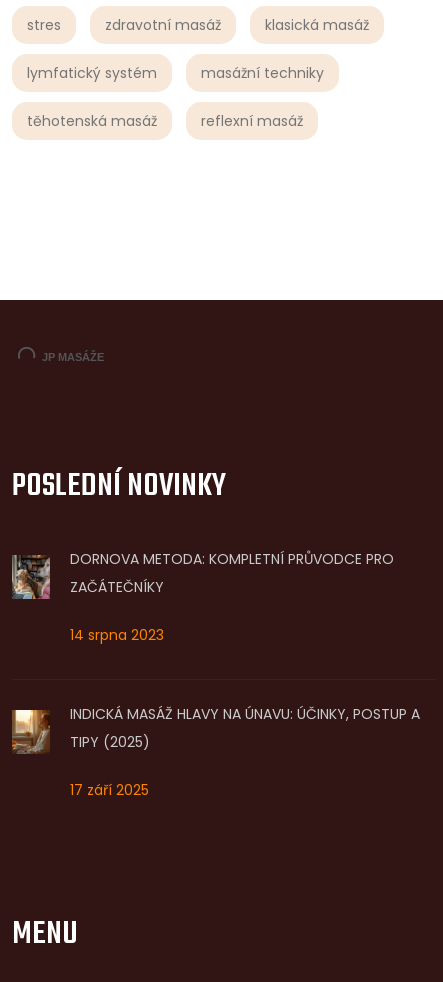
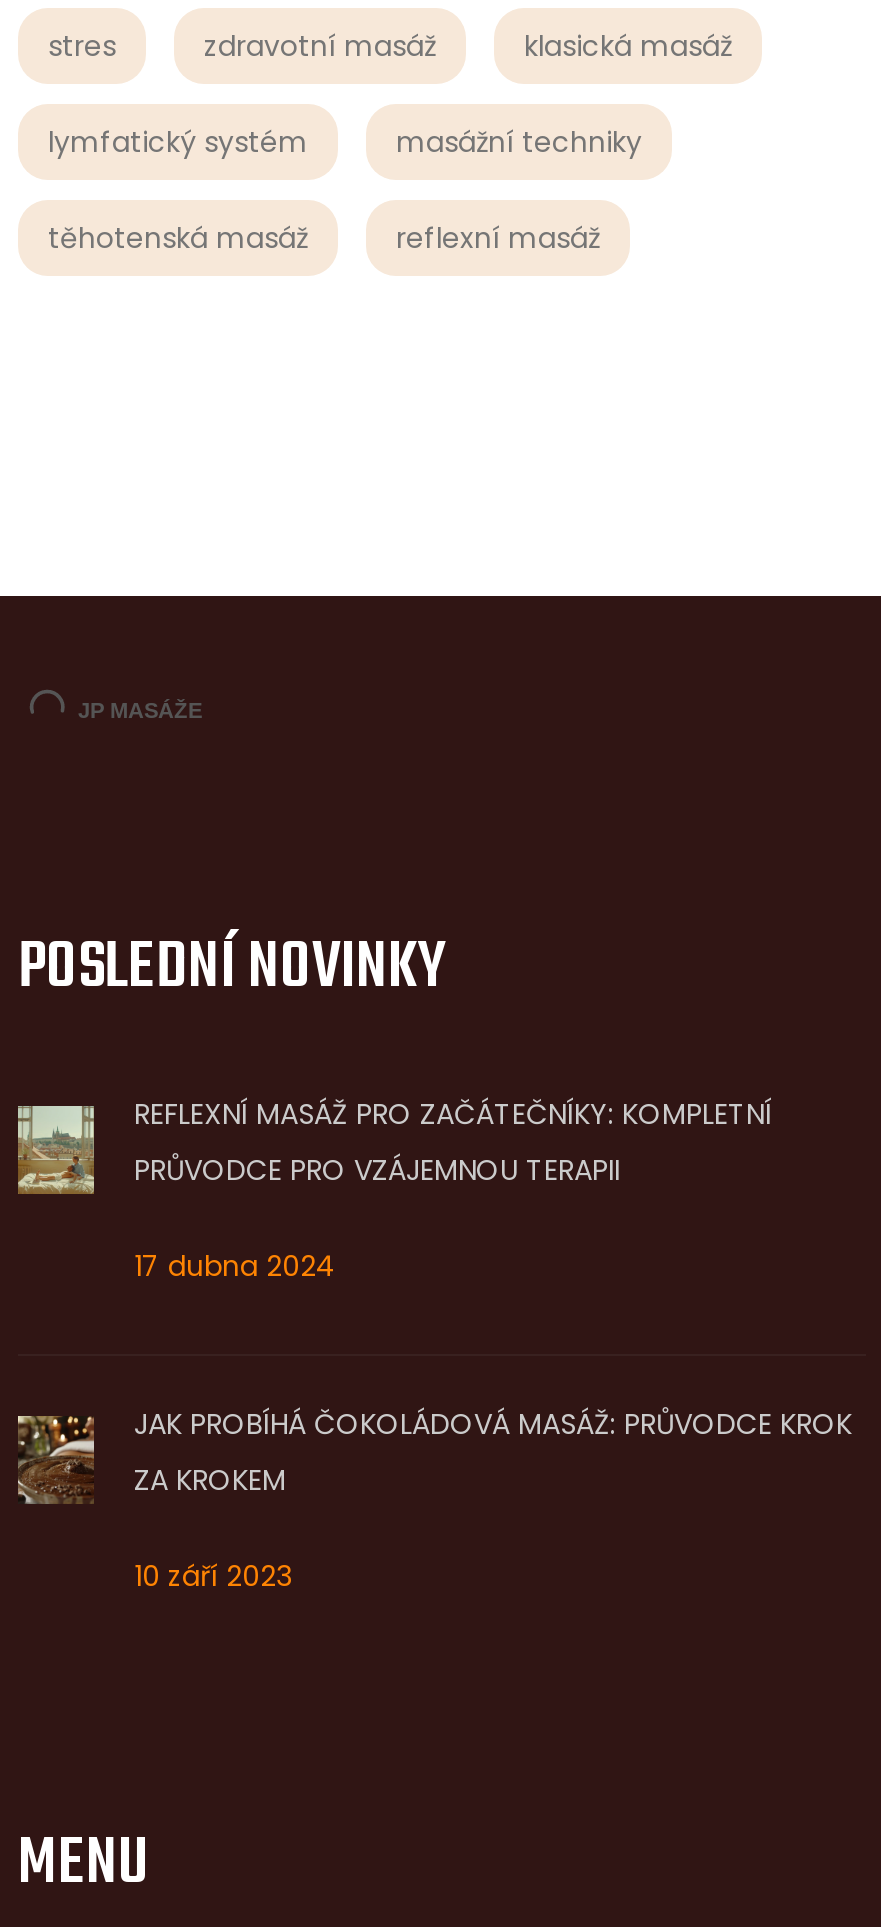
- [image]
- DORNOVA METODA: KOMPLETNÍ PRŮVODCE PRO
- ZAČÁTEČNÍKY
+ [image]
+ REFLEXNÍ MASÁŽ PRO ZAČÁTEČNÍKY: KOMPLETNÍ
+ PRŮVODCE PRO VZÁJEMNOU TERAPII

- 14 srpna 2023
+ 17 dubna 2024

- [image]
- INDICKÁ MASÁŽ HLAVY NA ÚNAVU: ÚČINKY, POSTUP A
- TIPY (2025)
+ [image]
+ JAK PROBÍHÁ ČOKOLÁDOVÁ MASÁŽ: PRŮVODCE KROK
+ ZA KROKEM

- 17 září 2025
+ 10 září 2023
